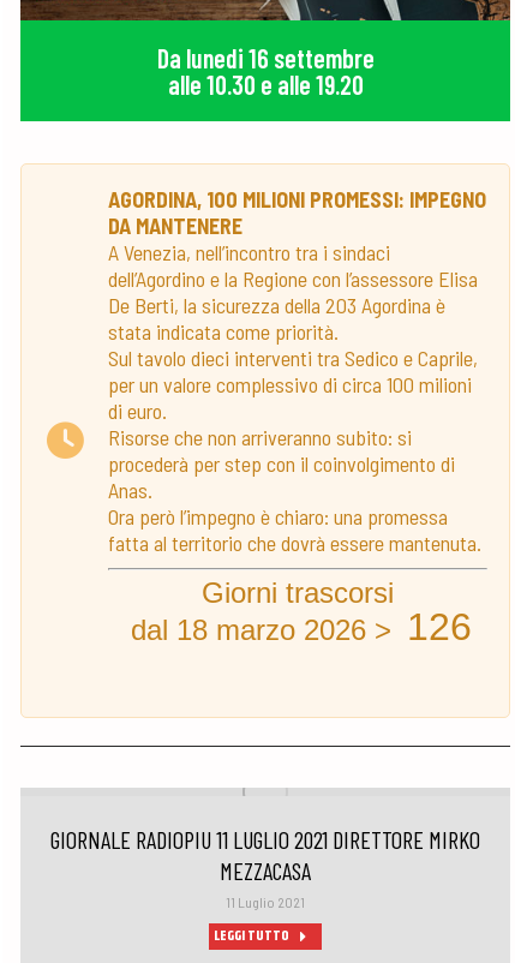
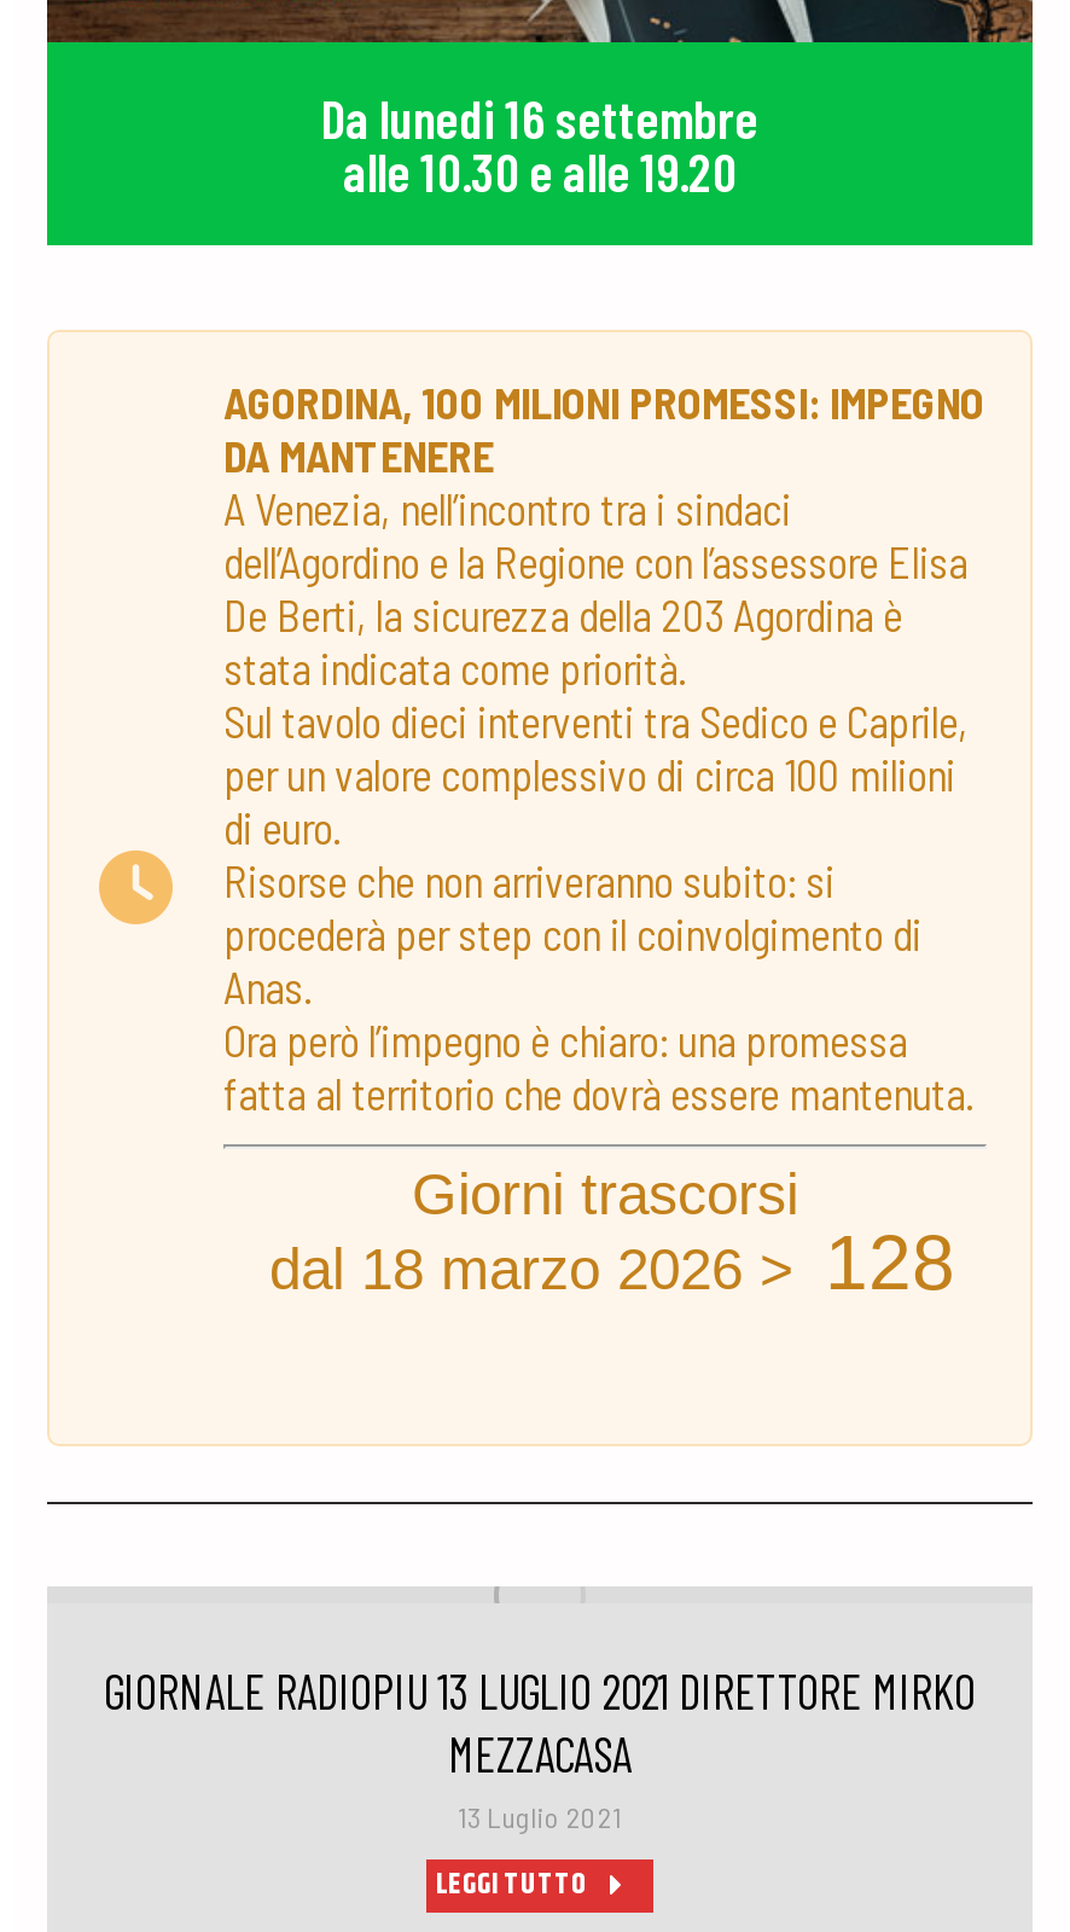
- dal 18 marzo 2026 > 126
+ dal 18 marzo 2026 > 128

- GIORNALE RADIOPIU 11 LUGLIO 2021 DIRETTORE MIRKO
+ GIORNALE RADIOPIU 13 LUGLIO 2021 DIRETTORE MIRKO

- 11 Luglio 2021
+ 13 Luglio 2021
